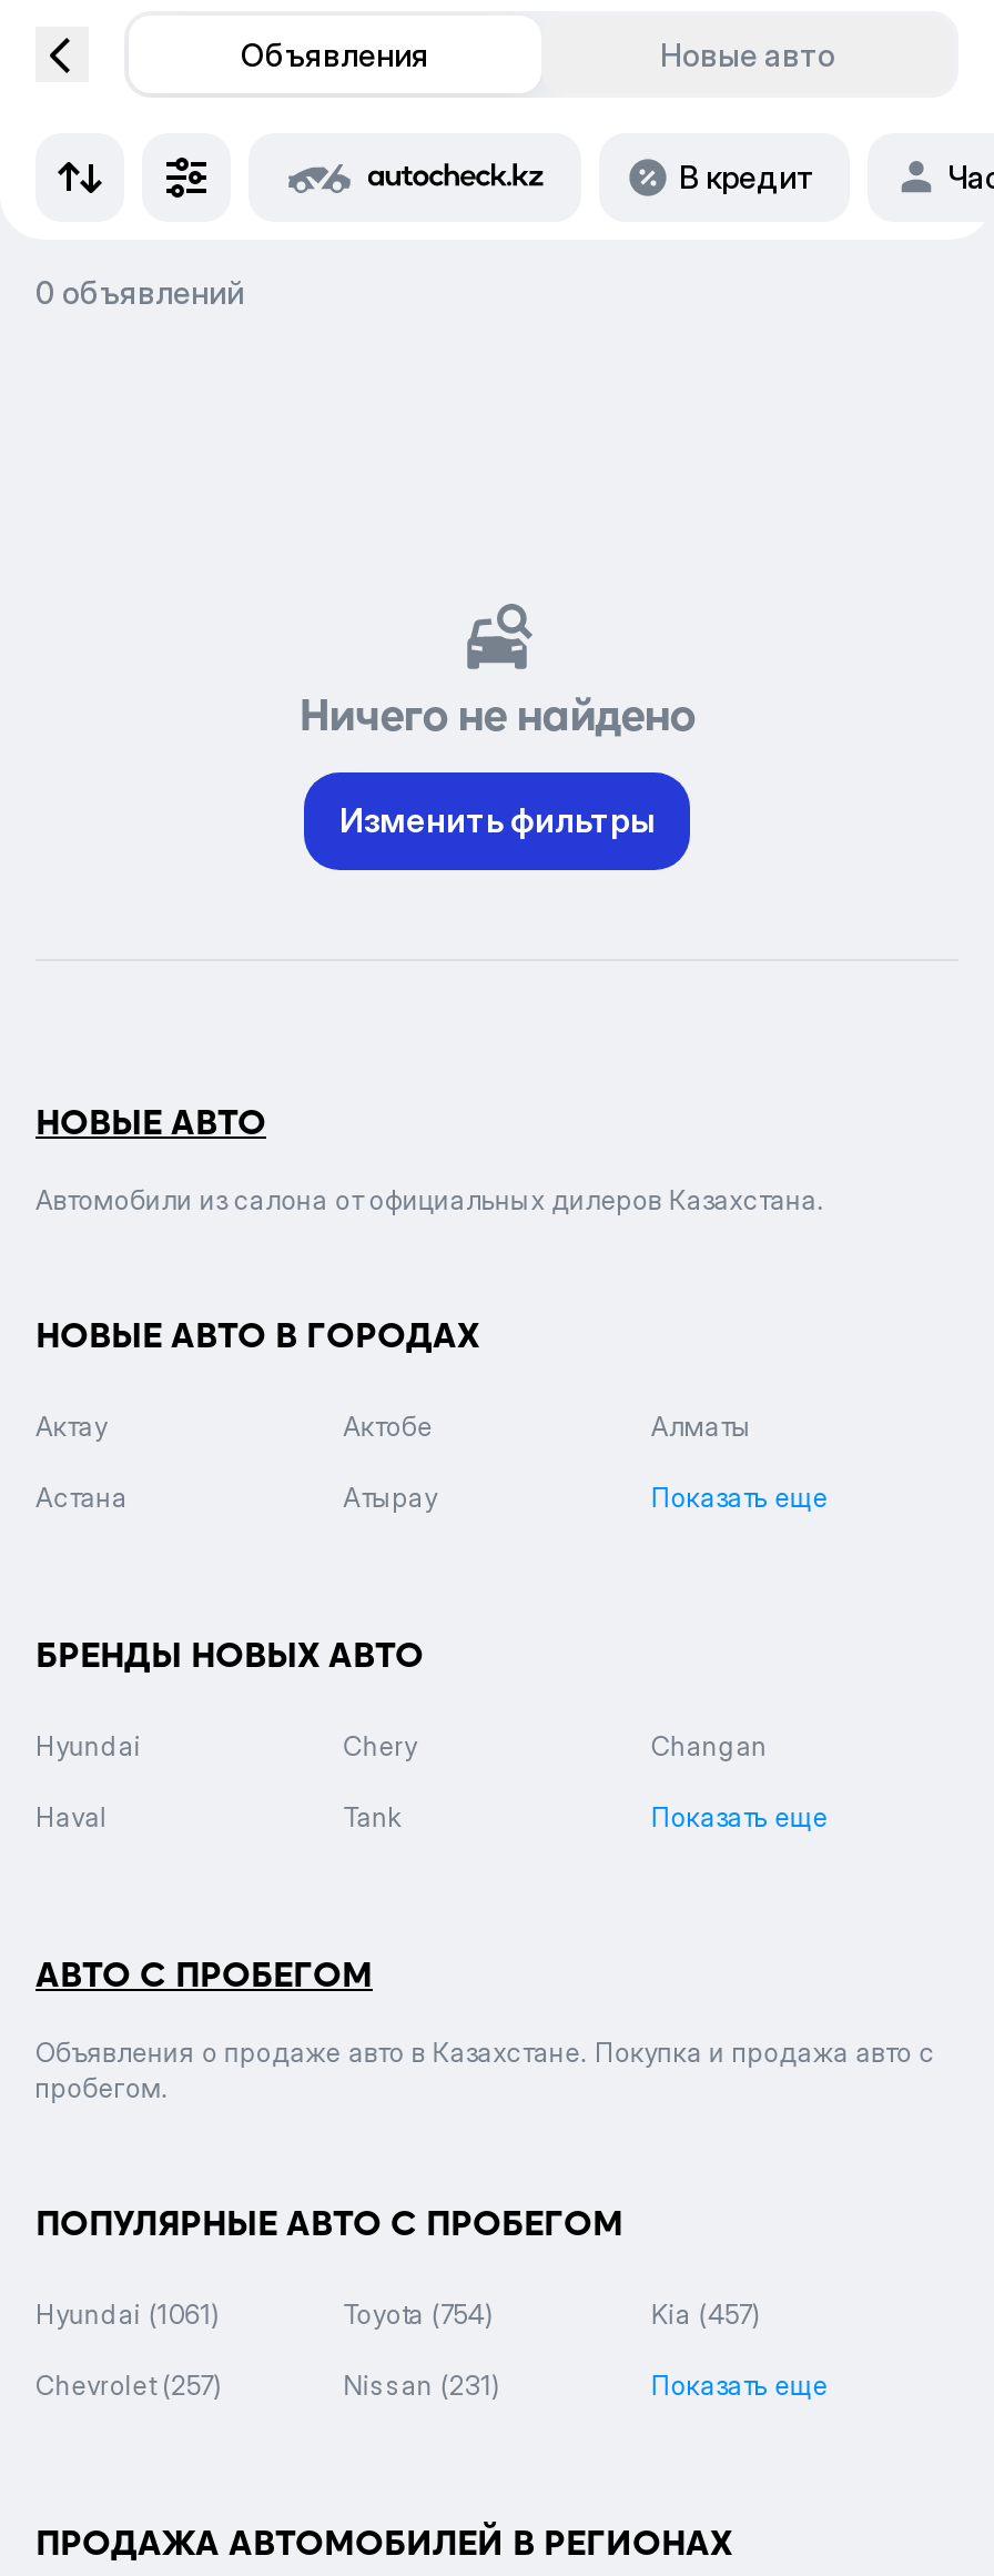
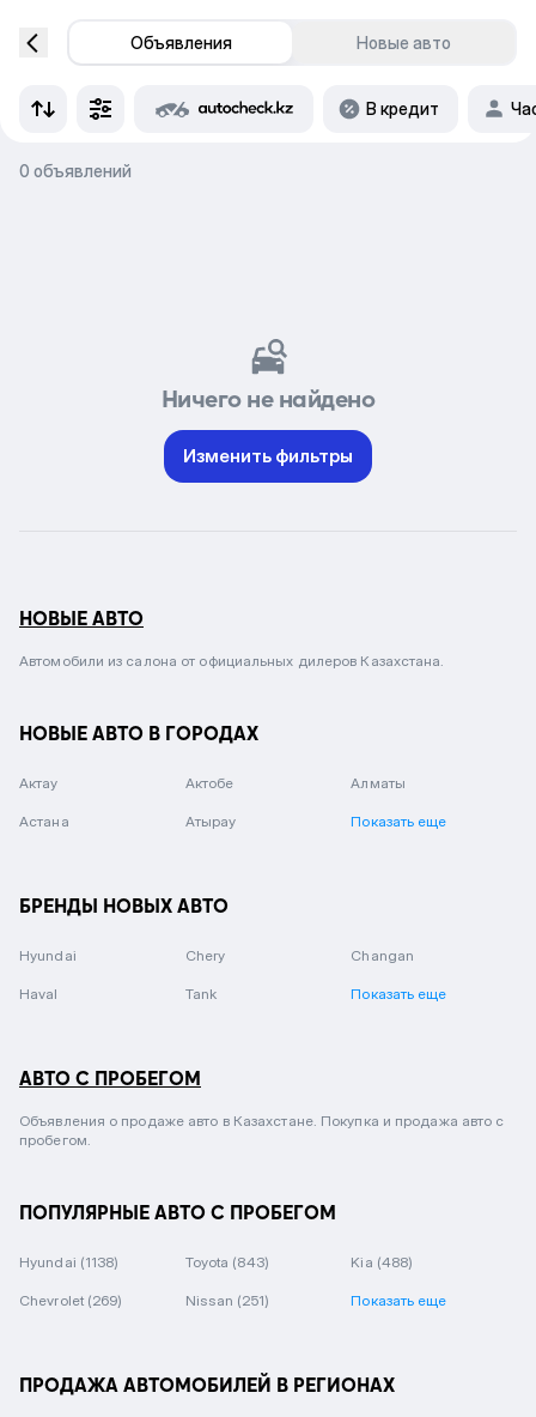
- Hyundai (1061)
+ Hyundai (1138)

- Toyota (754)
+ Toyota (843)

- Kia (457)
+ Kia (488)

- Chevrolet (257)
+ Chevrolet (269)

- Nissan (231)
+ Nissan (251)
